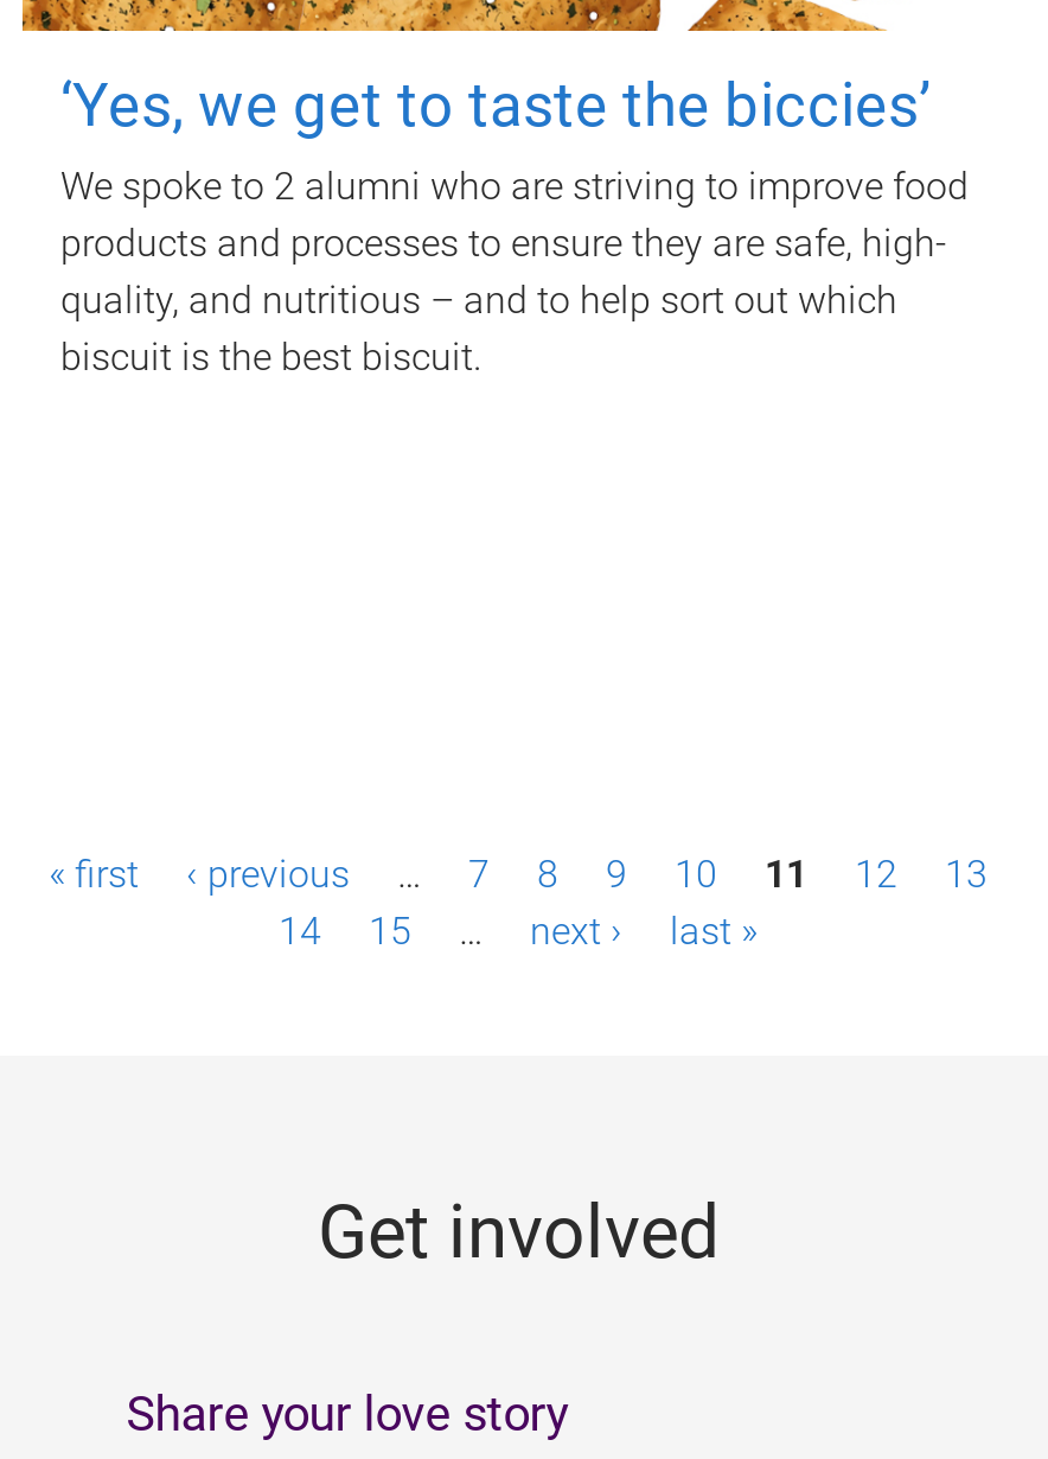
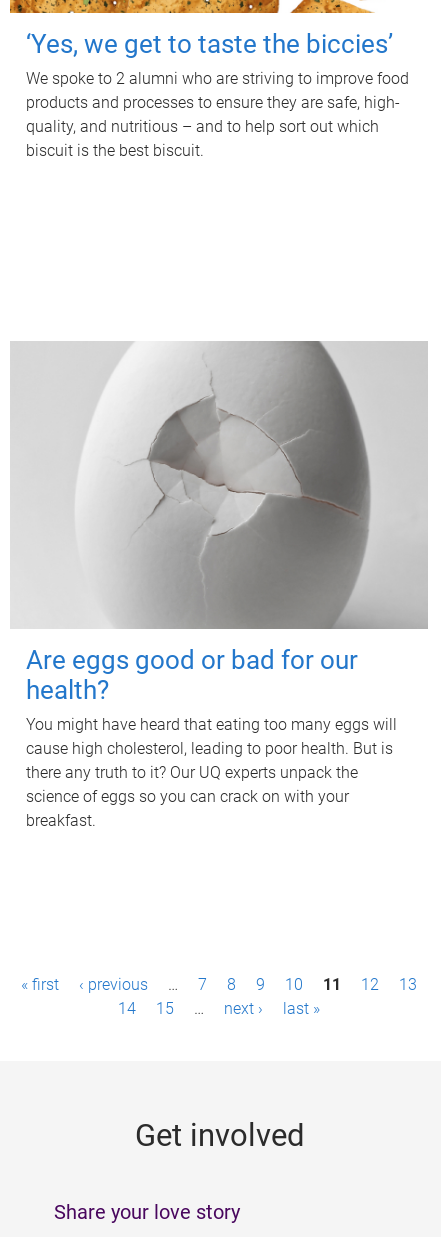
+ [image]
+ Are eggs good or bad for our
+ health?
+ You might have heard that eating too many eggs will
+ cause high cholesterol, leading to poor health. But is
+ there any truth to it? Our UQ experts unpack the
+ science of eggs so you can crack on with your
+ breakfast.
